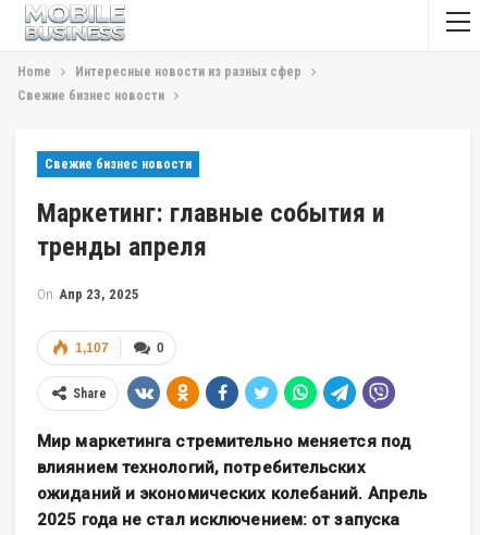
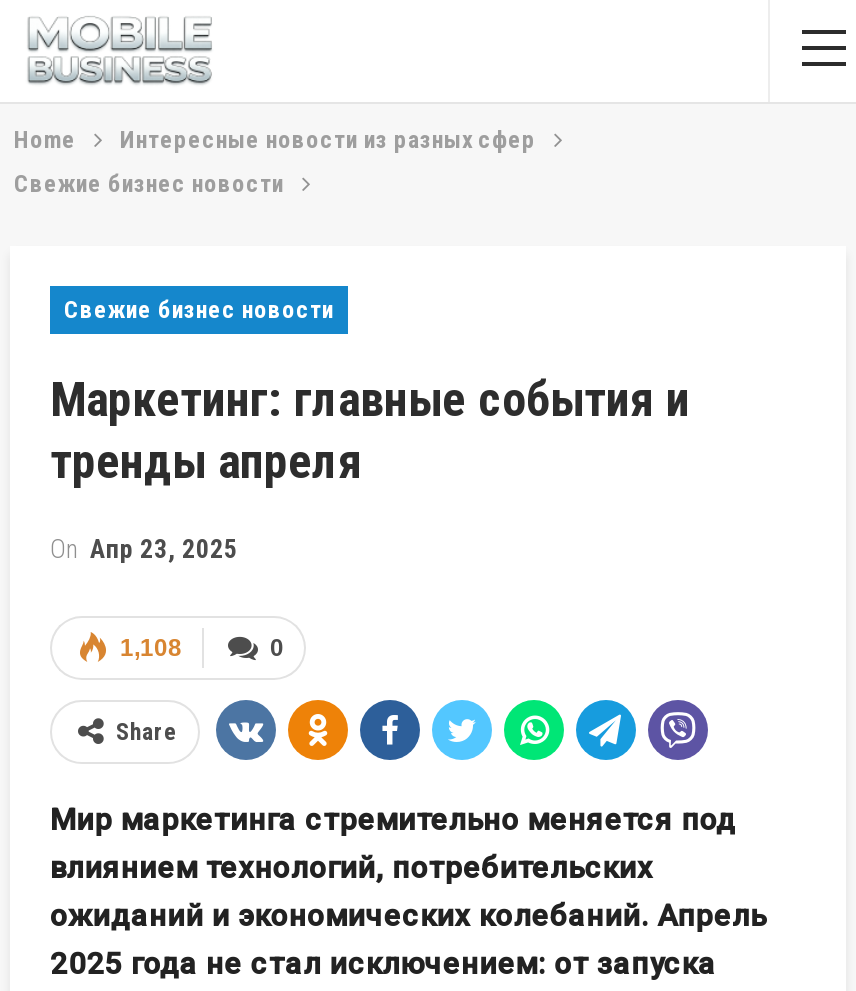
- 1,107
+ 1,108
